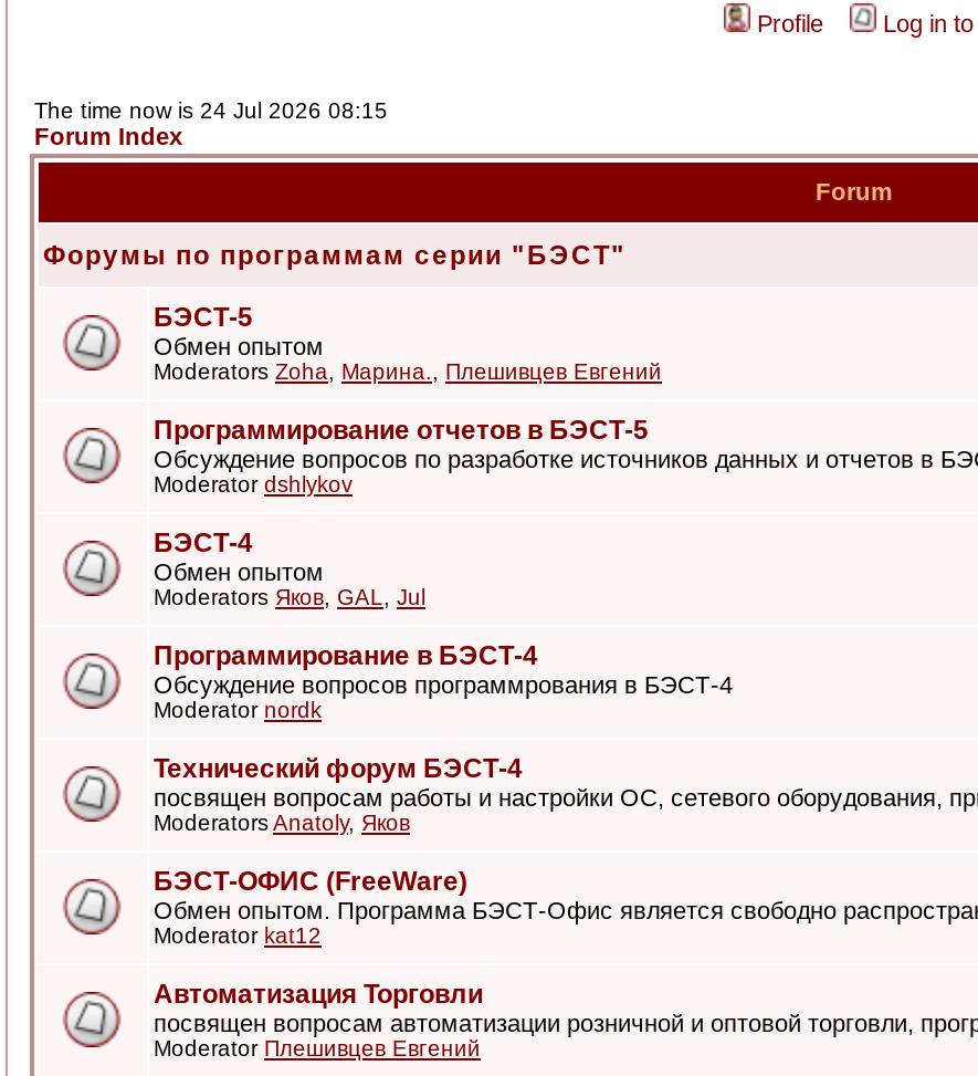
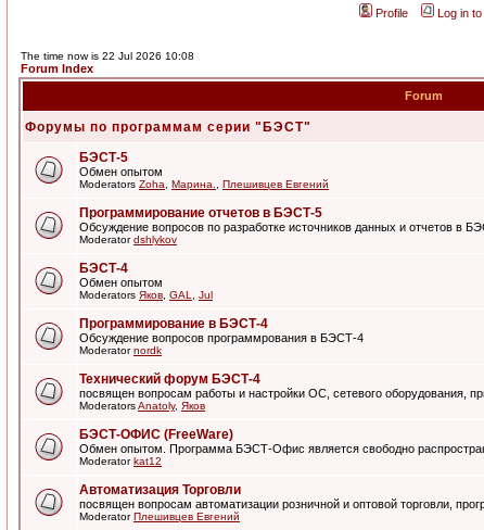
- The time now is 24 Jul 2026 08:15
+ The time now is 22 Jul 2026 10:08
